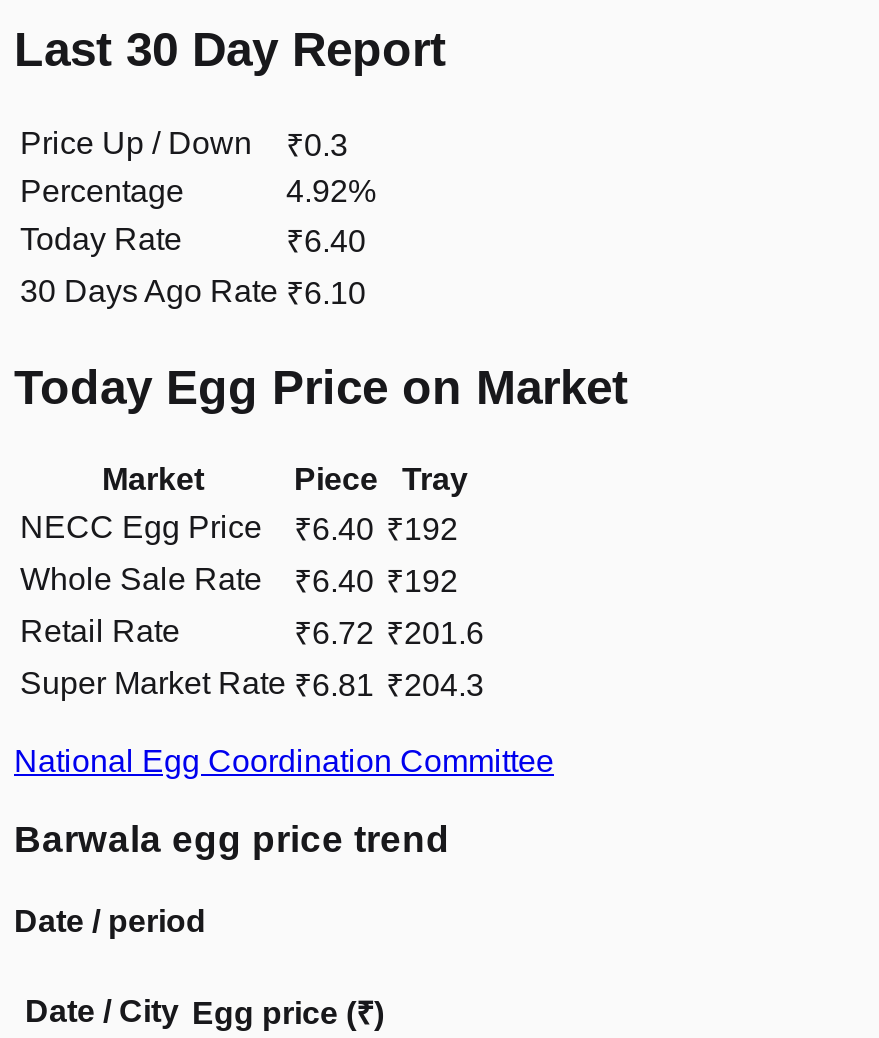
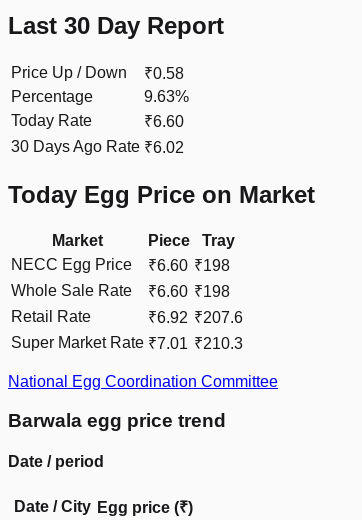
- Price Up / Down ₹0.3
+ Price Up / Down ₹0.58

- 4.92%
+ 9.63%

- ₹6.40
+ ₹6.60

- 30 Days Ago Rate ₹6.10
+ 30 Days Ago Rate ₹6.02

- NECC Egg Price ₹6.40 ₹192
+ NECC Egg Price ₹6.60 ₹198

- Whole Sale Rate ₹6.40 ₹192
+ Whole Sale Rate ₹6.60 ₹198

- ₹6.72 ₹201.6
+ ₹6.92 ₹207.6

- Super Market Rate ₹6.81 ₹204.3
+ Super Market Rate ₹7.01 ₹210.3
